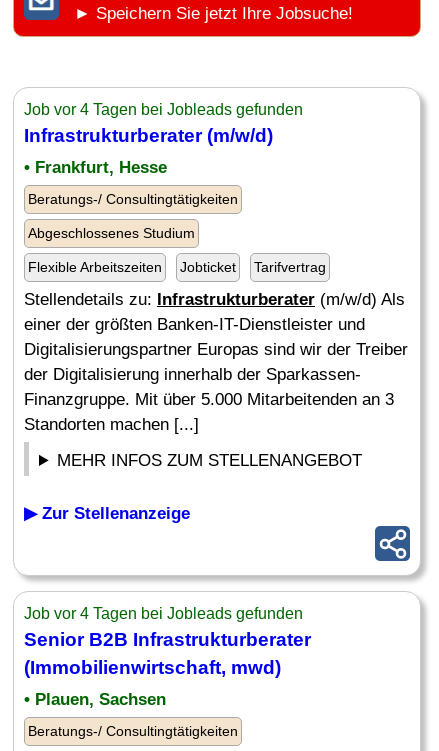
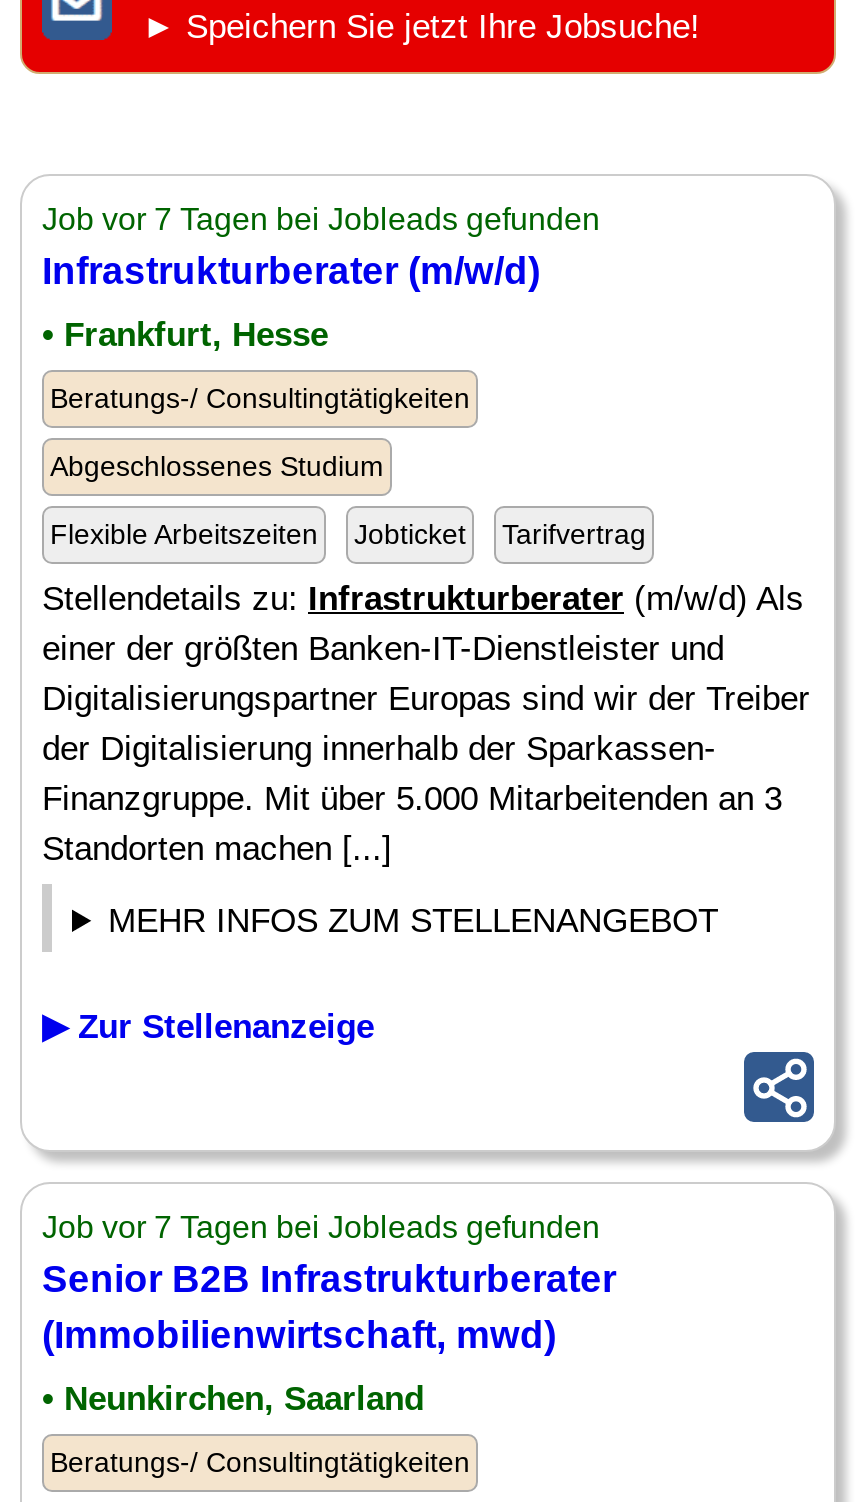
- Job vor 4 Tagen bei Jobleads gefunden
+ Job vor 7 Tagen bei Jobleads gefunden

- Job vor 4 Tagen bei Jobleads gefunden
+ Job vor 7 Tagen bei Jobleads gefunden

- • Plauen, Sachsen
+ • Neunkirchen, Saarland
